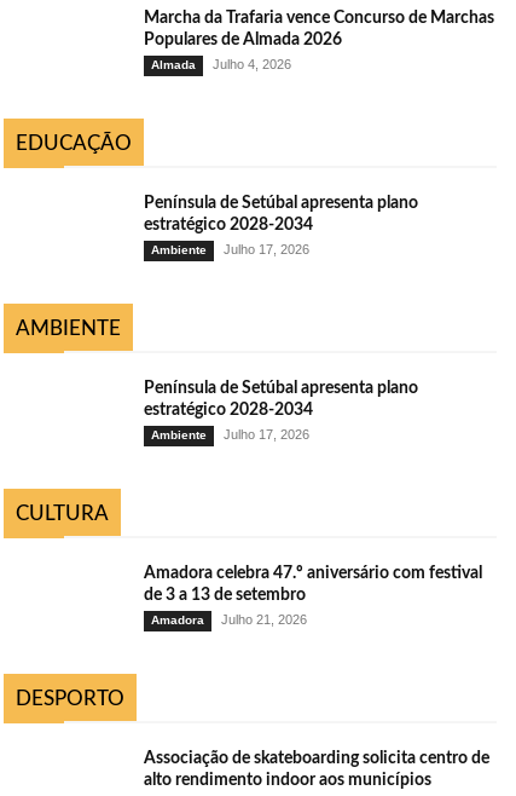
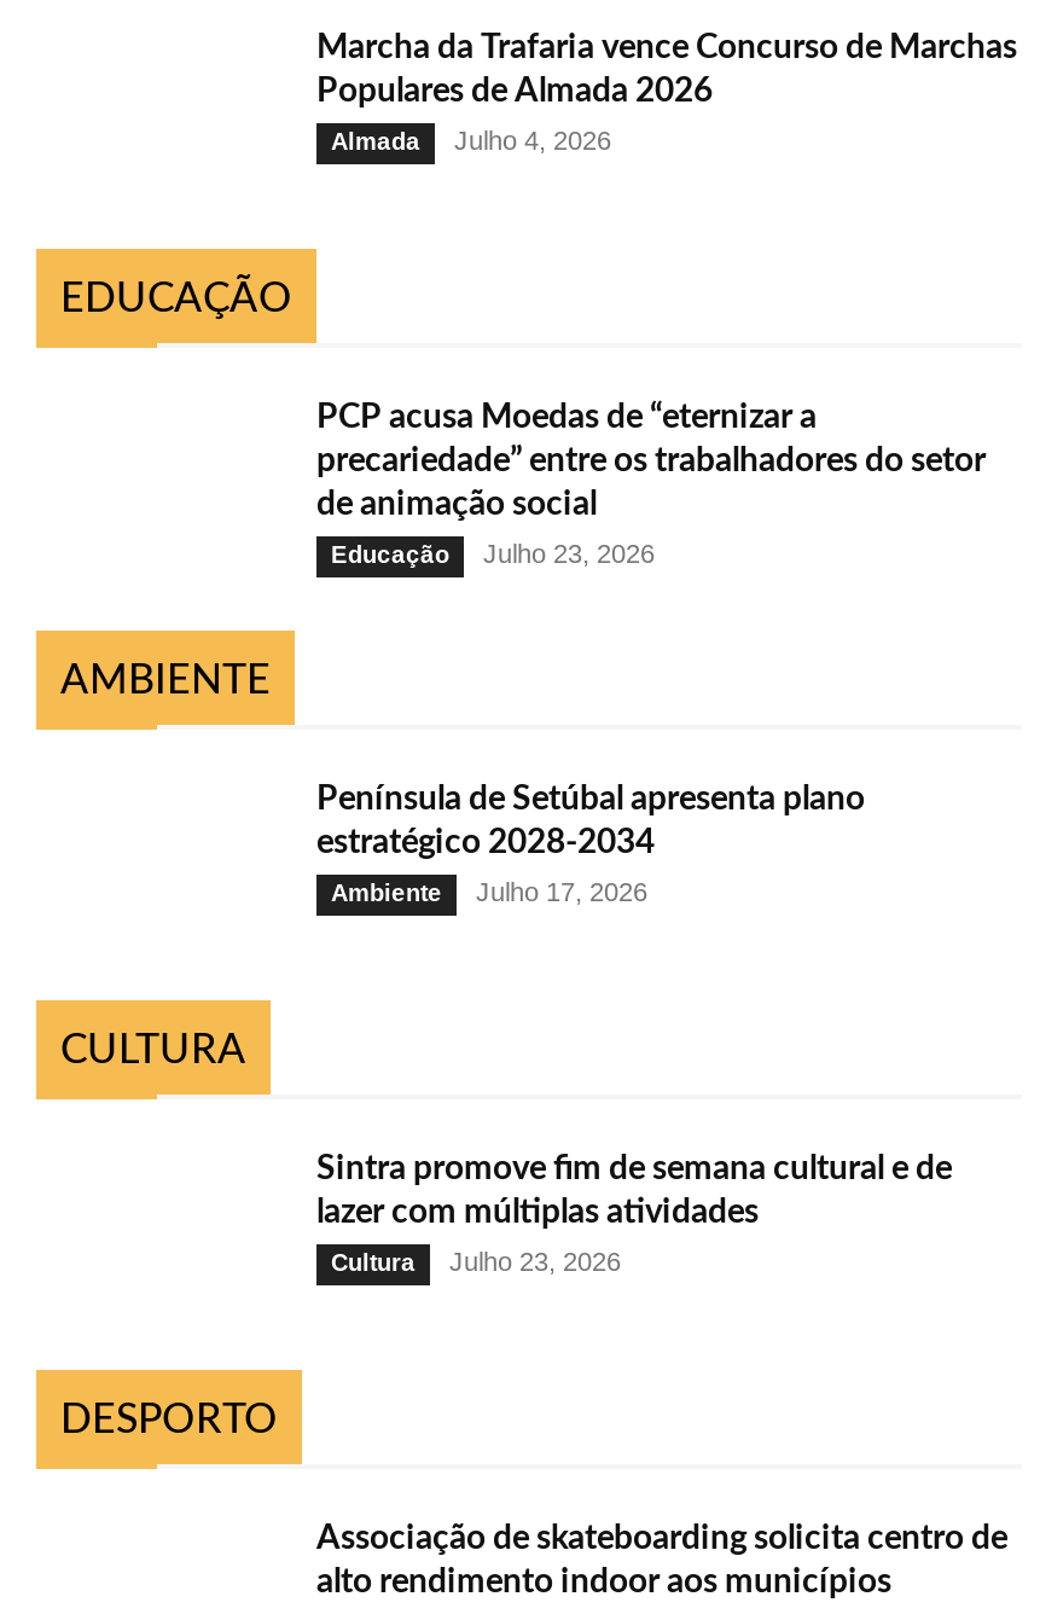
- Península de Setúbal apresenta plano
- estratégico 2028-2034
+ PCP acusa Moedas de “eternizar a
+ precariedade” entre os trabalhadores do setor
+ de animação social

- Ambiente
- Julho 17, 2026
+ Educação
+ Julho 23, 2026

- Amadora celebra 47.º aniversário com festival
- de 3 a 13 de setembro
+ Sintra promove fim de semana cultural e de
+ lazer com múltiplas atividades

- Amadora
- Julho 21, 2026
+ Cultura
+ Julho 23, 2026
